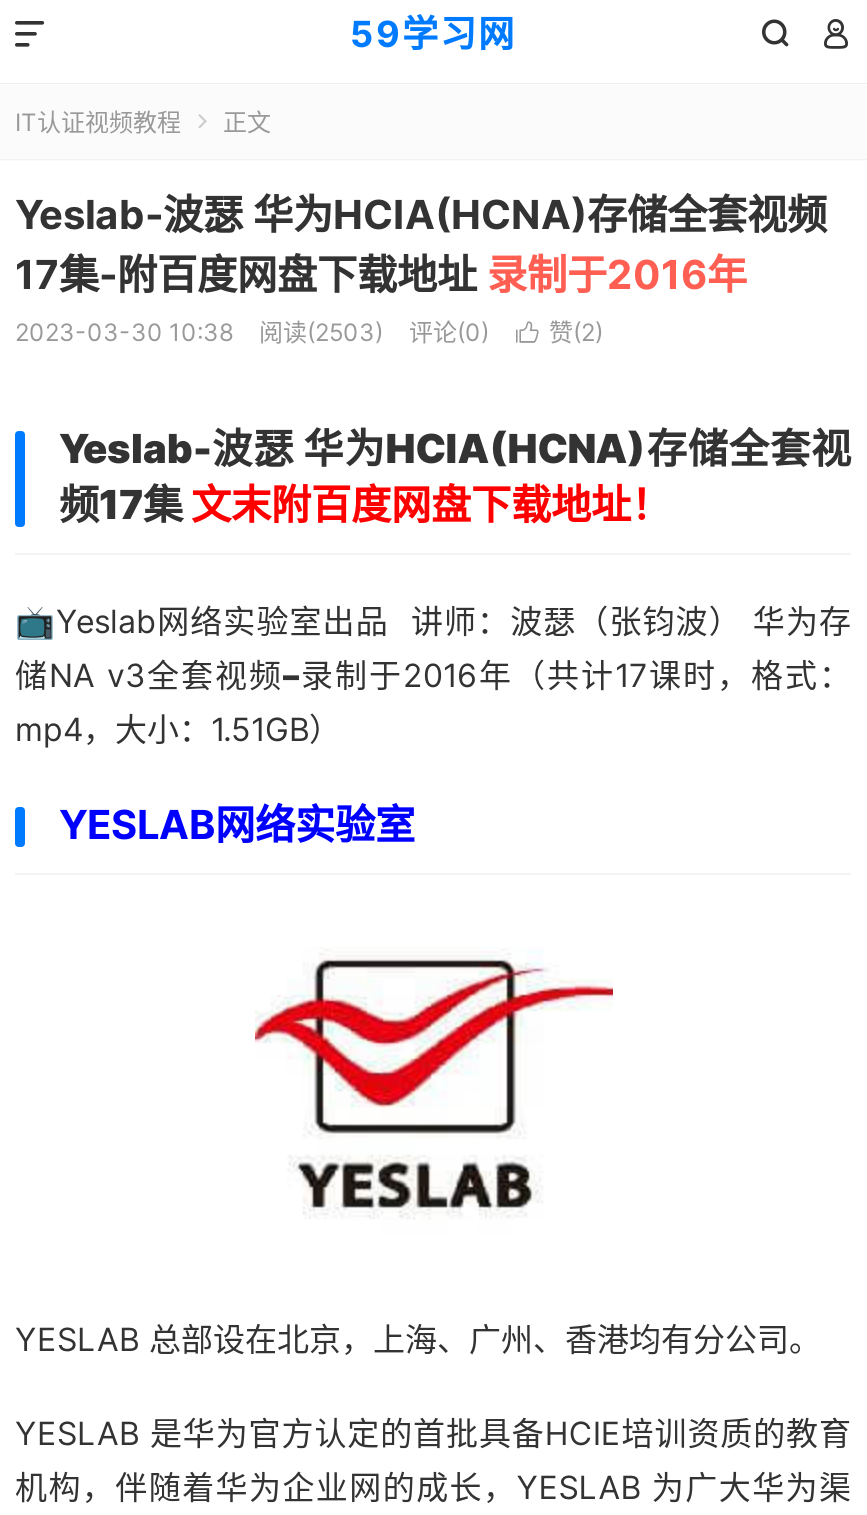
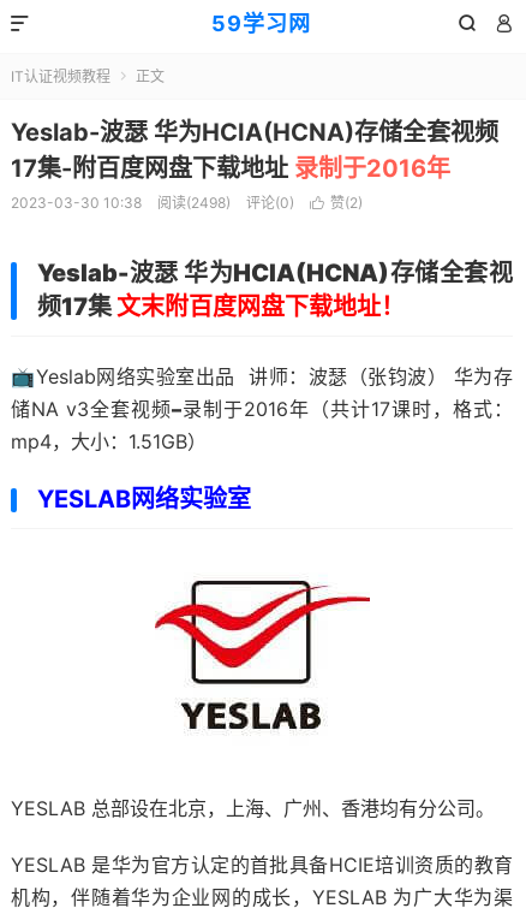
- 阅读(2503)
+ 阅读(2498)
